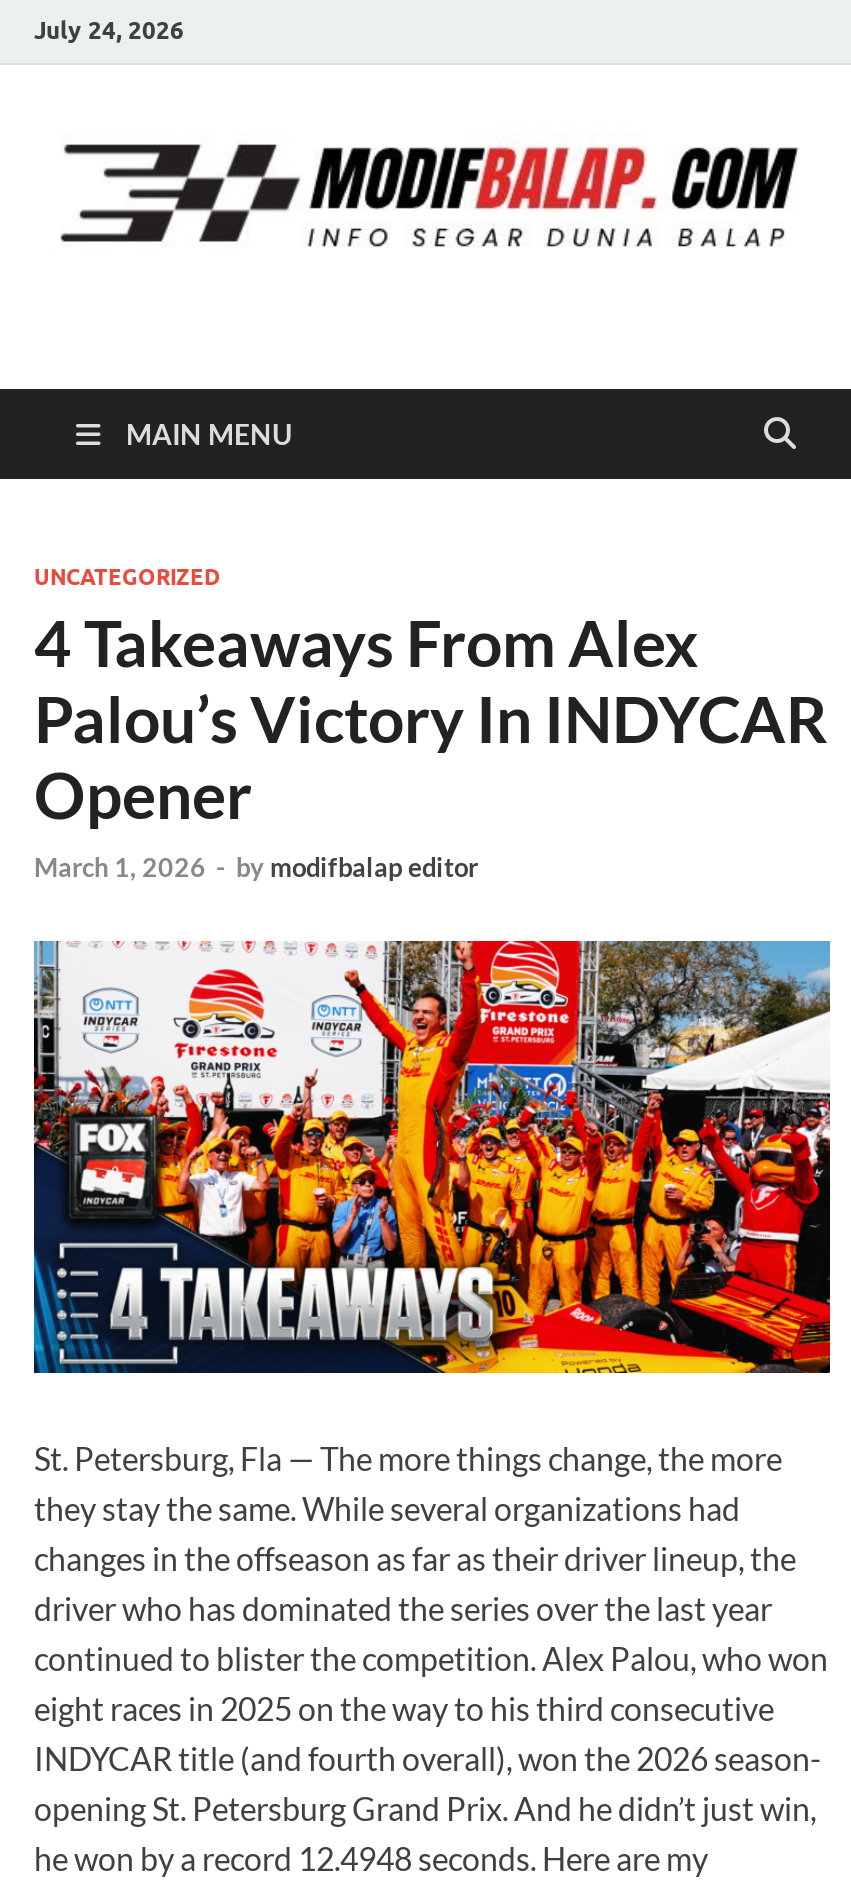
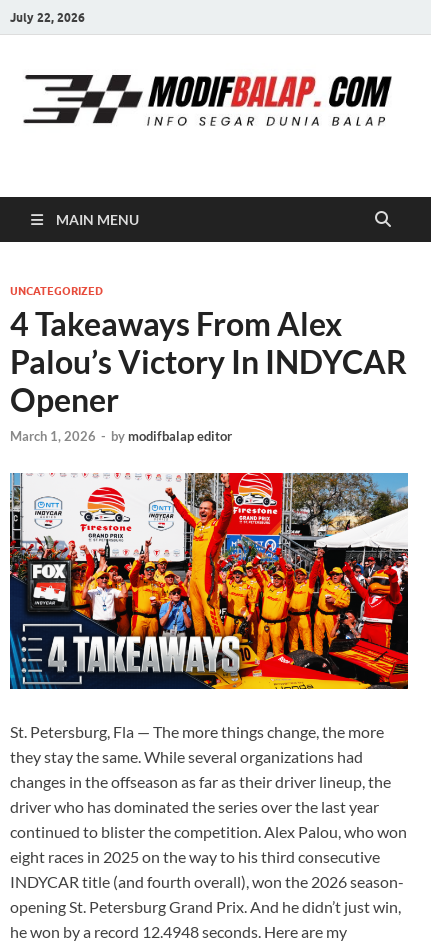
- July 24, 2026
+ July 22, 2026
